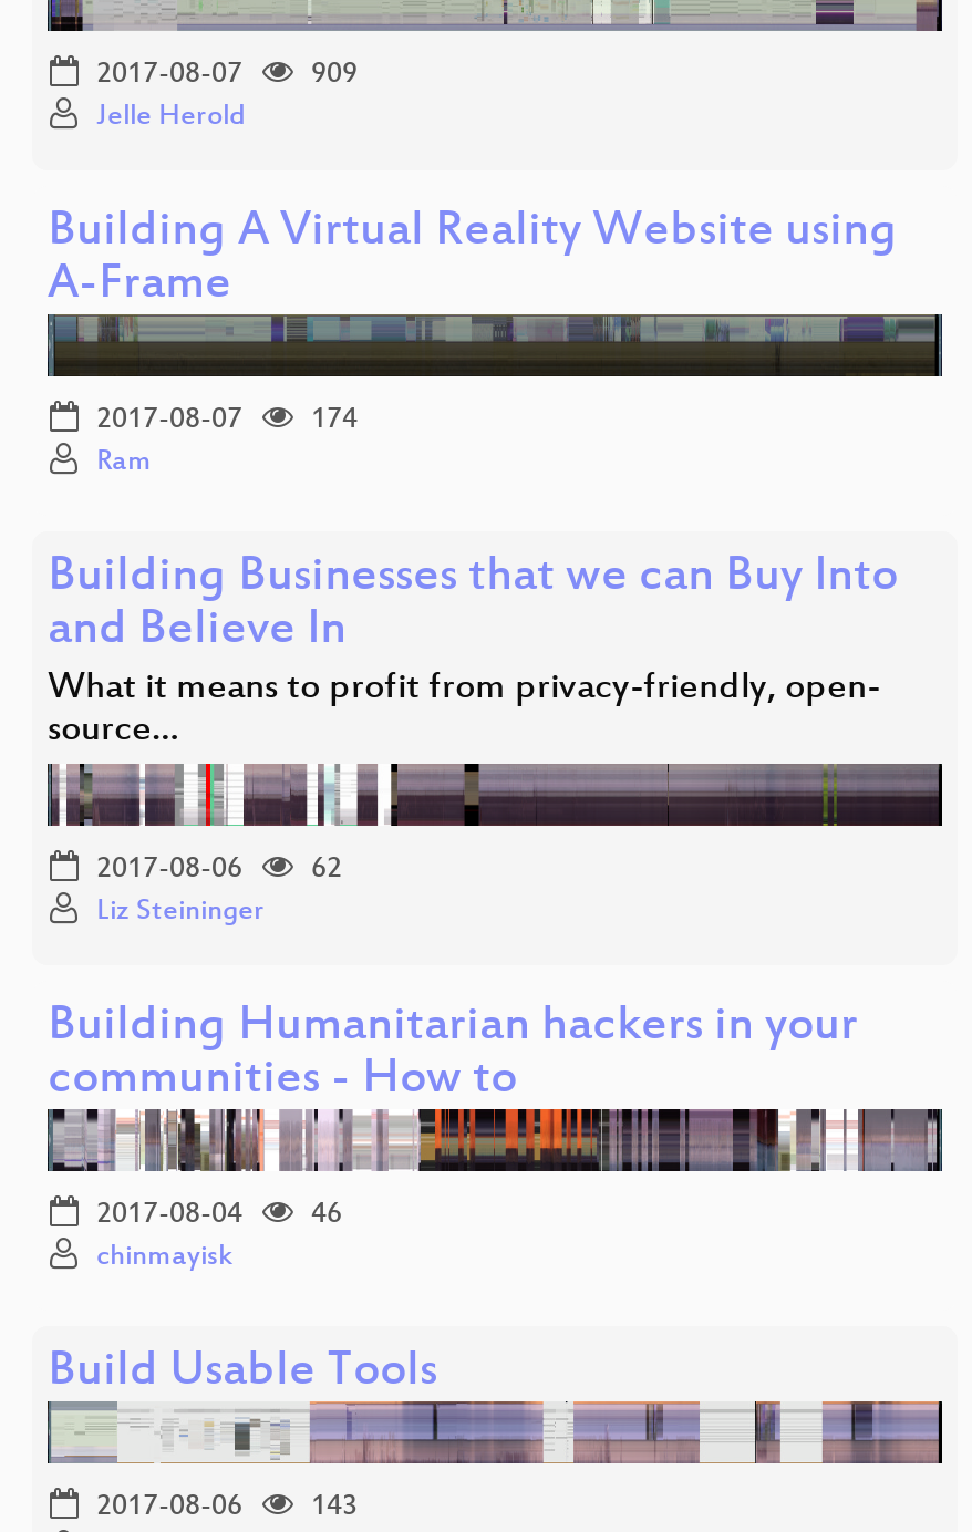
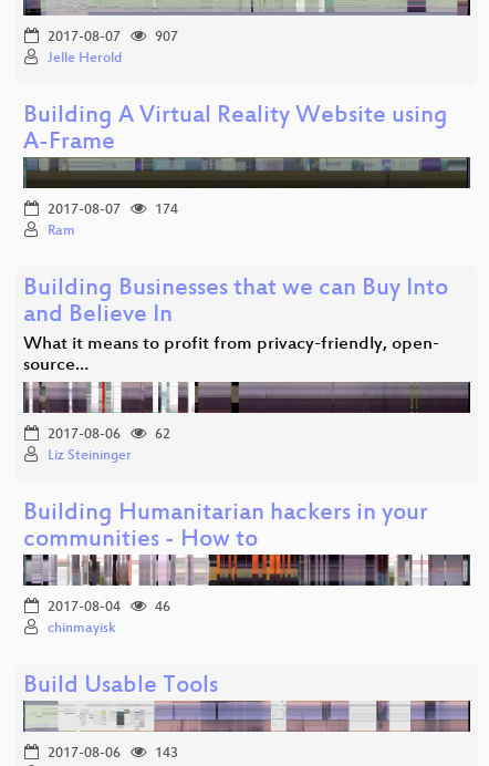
- 2017-08-07 909
+ 2017-08-07 907
